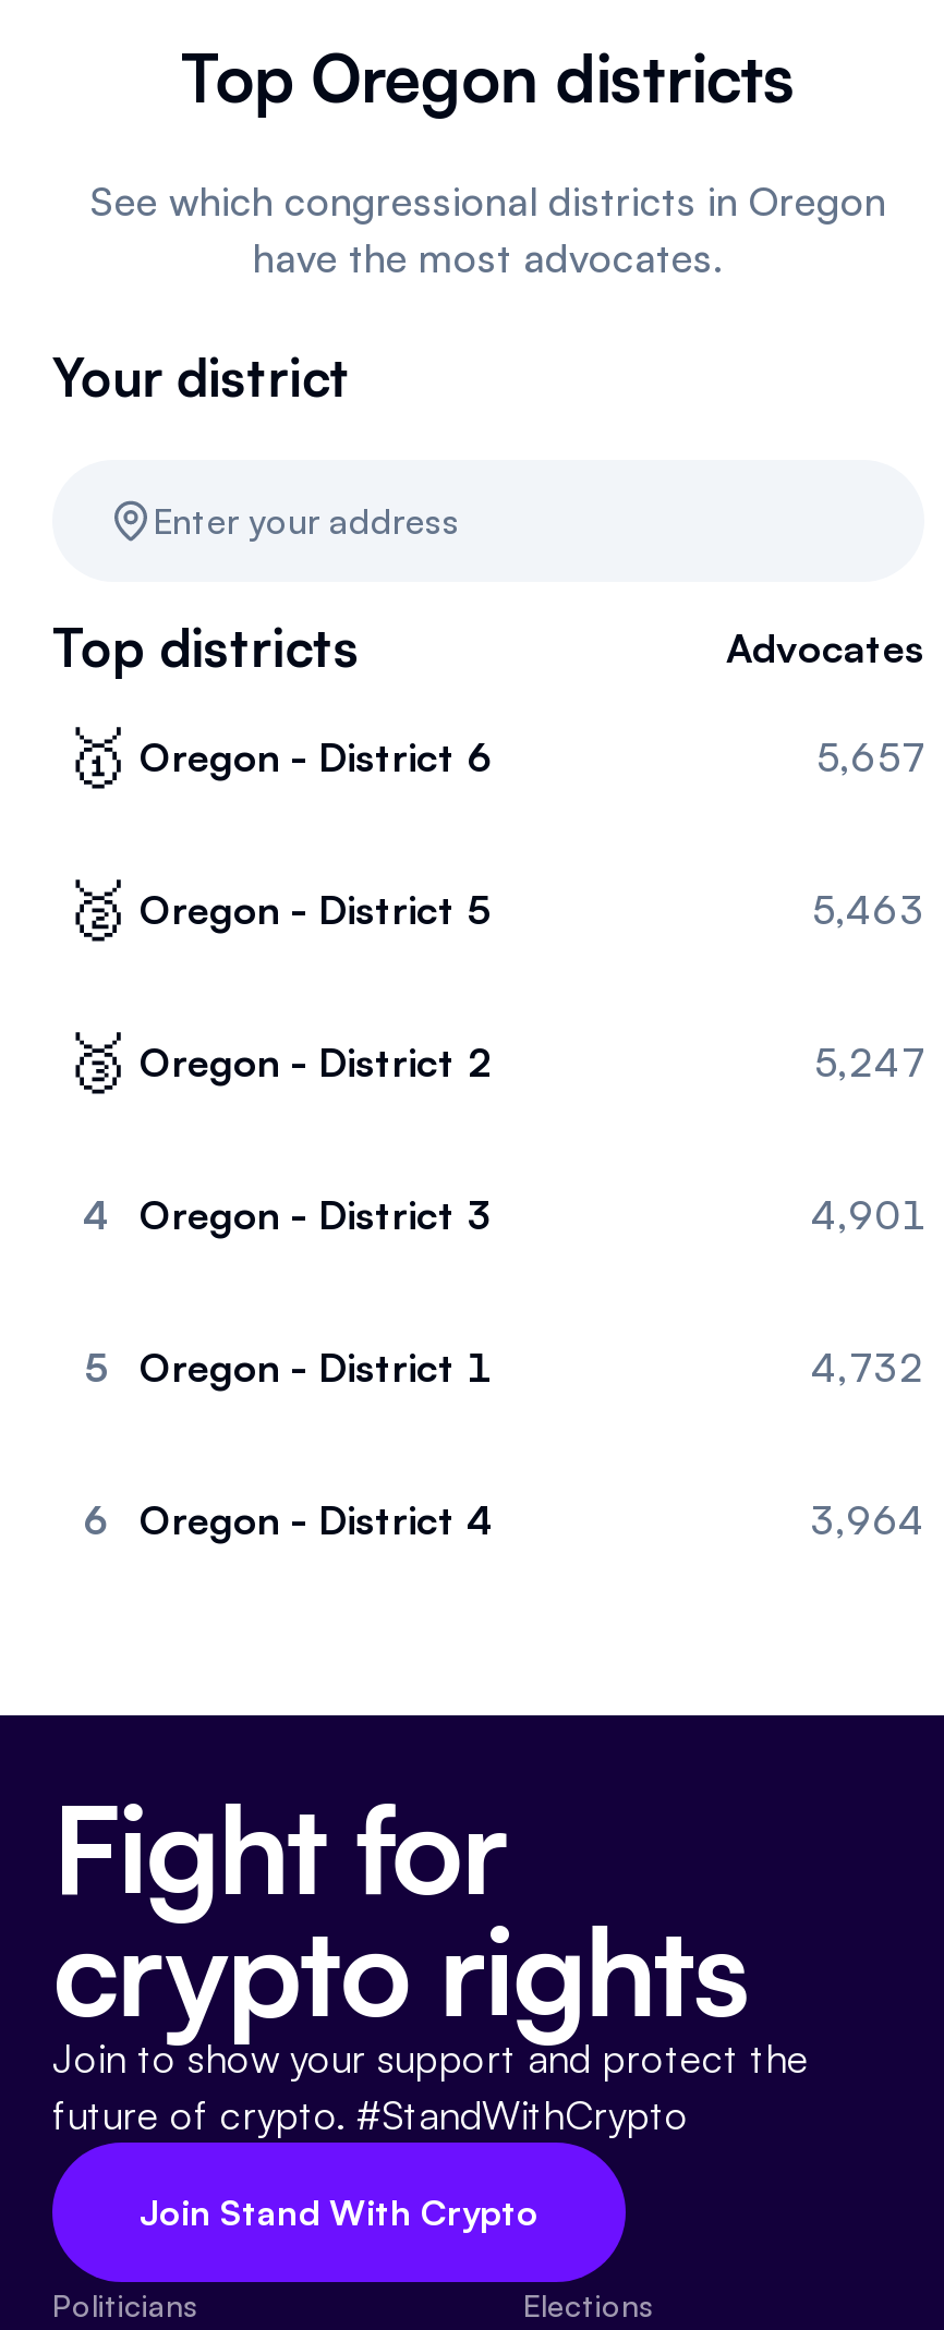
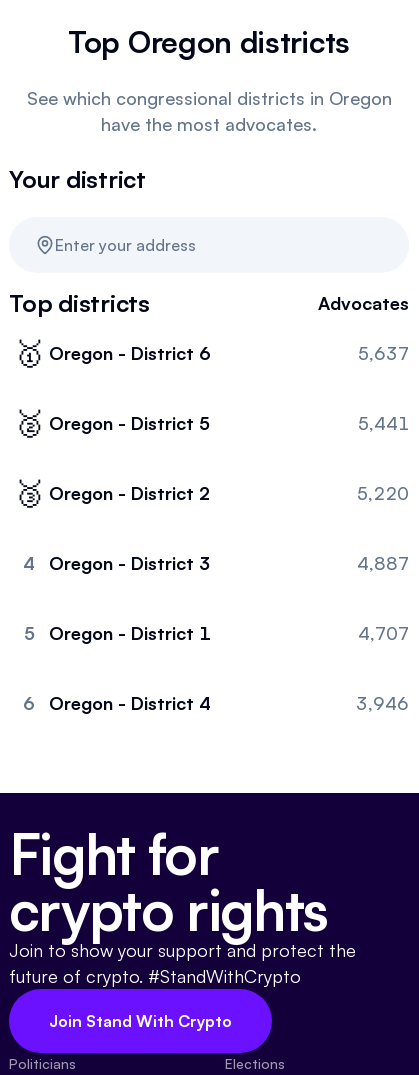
- 5,657
+ 5,637

- 5,463
+ 5,441

- 5,247
+ 5,220

- 4,901
+ 4,887

- 4,732
+ 4,707

- 3,964
+ 3,946
